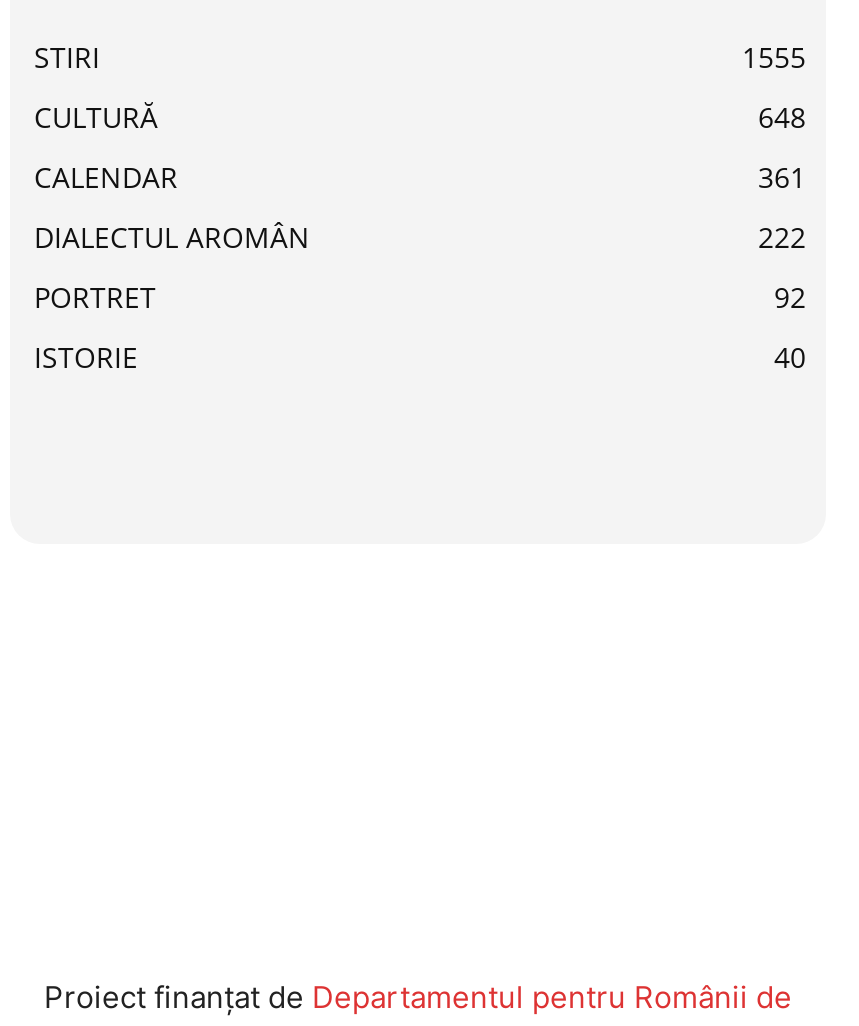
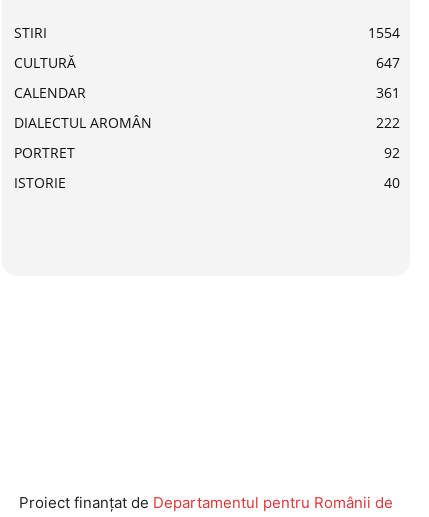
- 1555
+ 1554

- 648
+ 647
